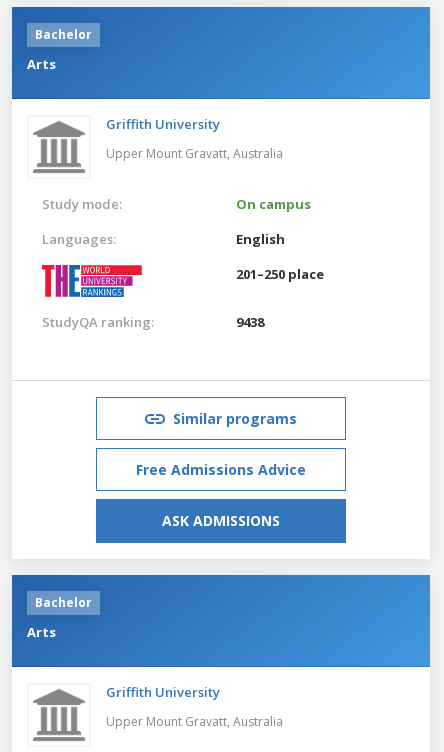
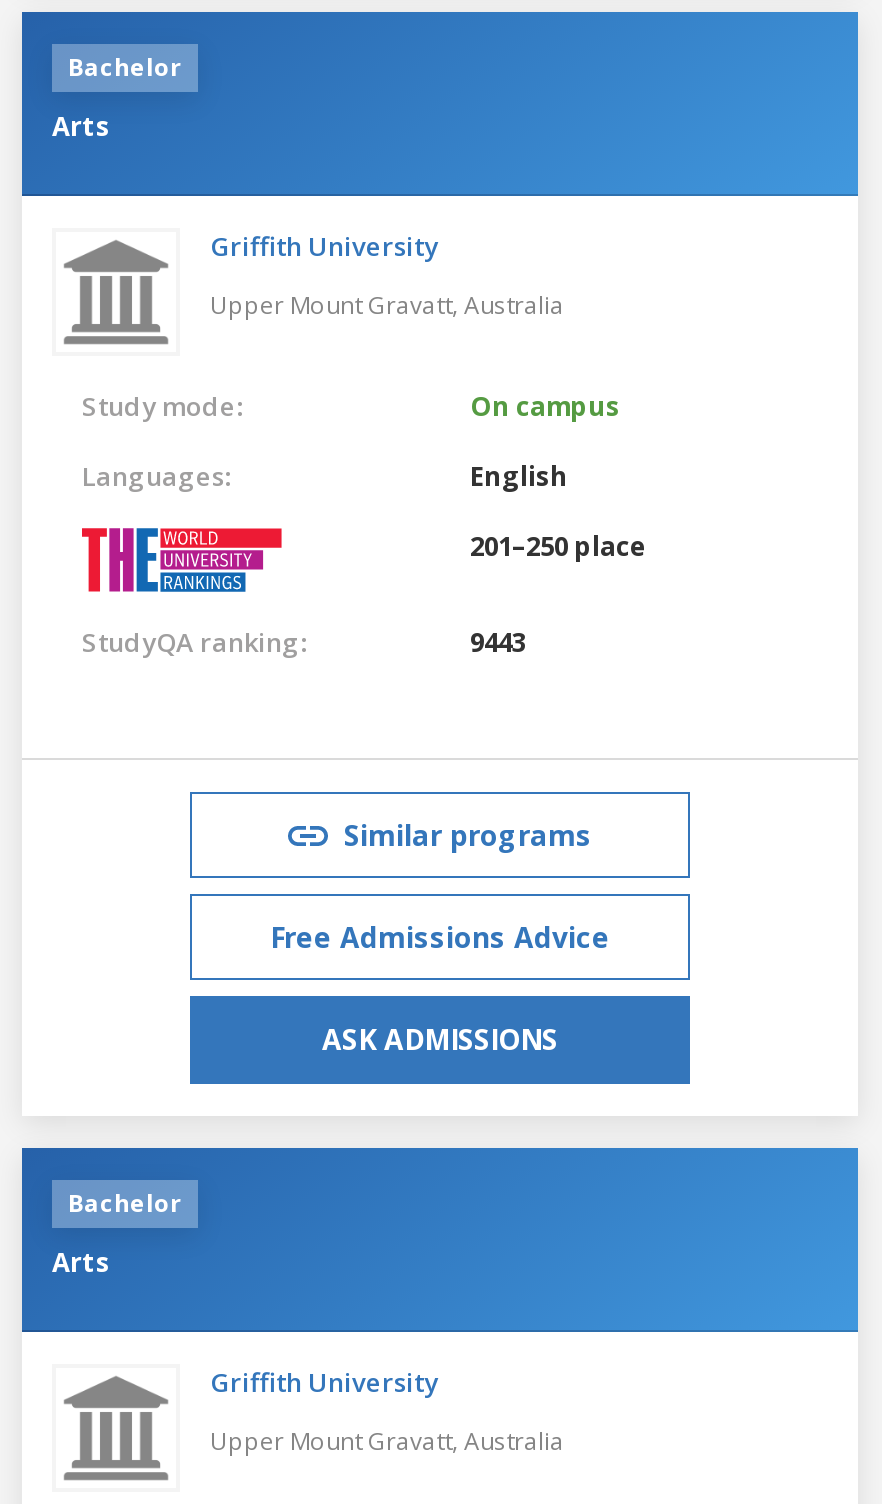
- 9438
+ 9443
